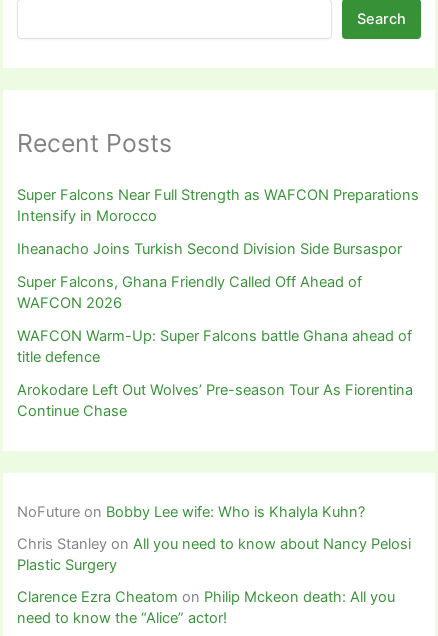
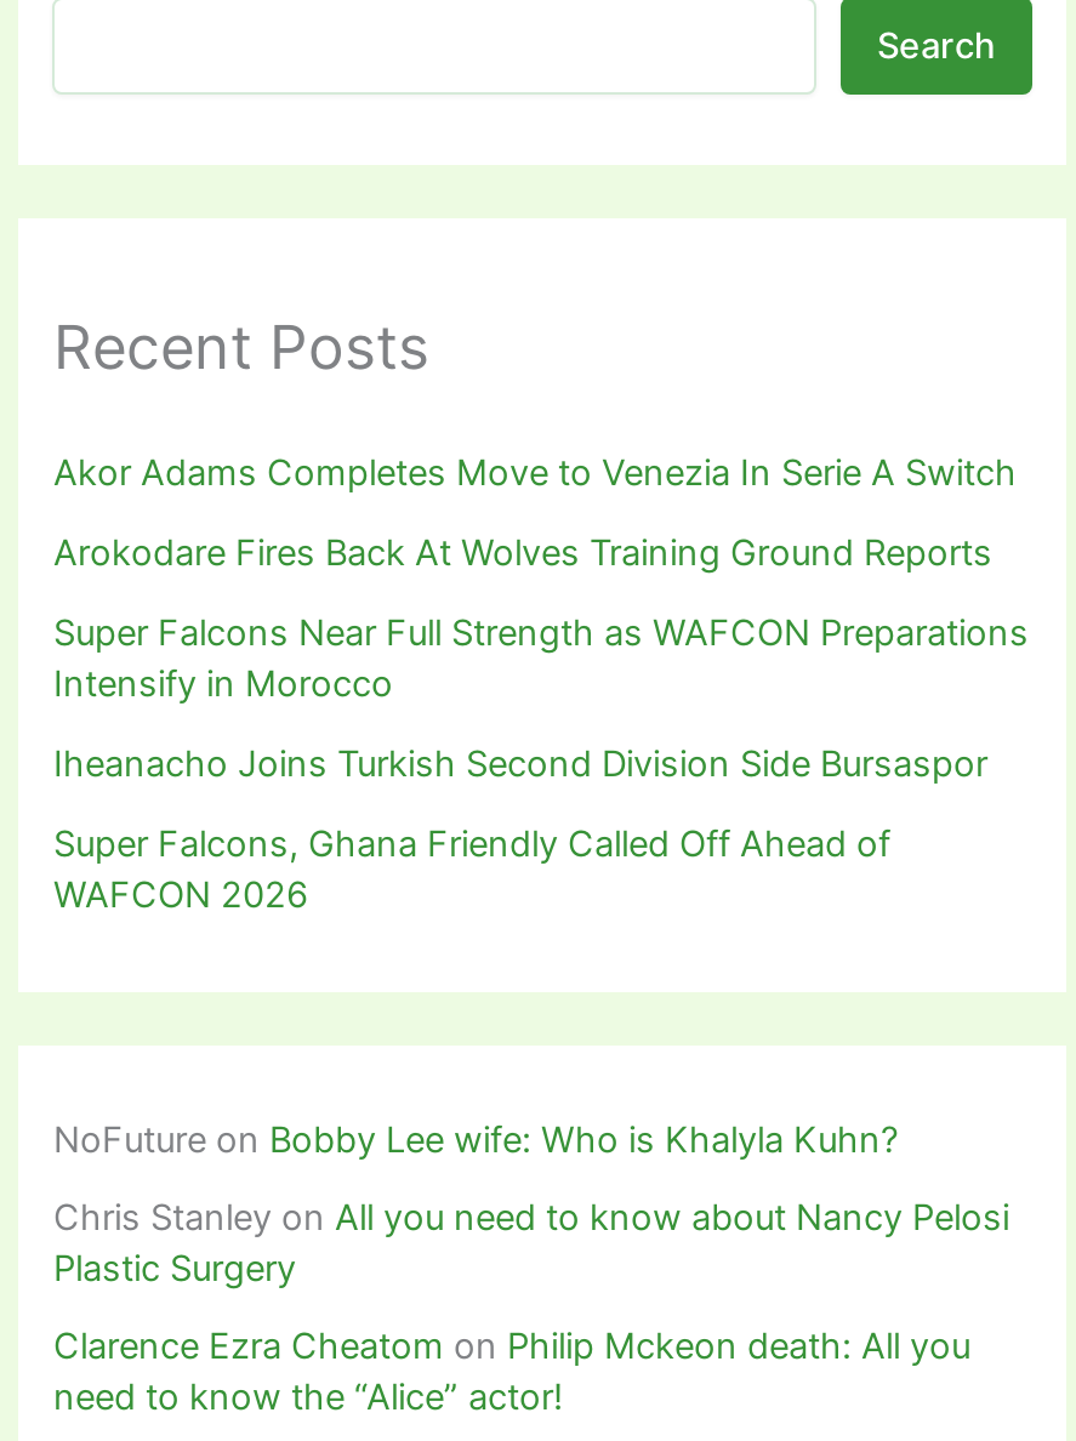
+ Akor Adams Completes Move to Venezia In Serie A Switch
+ Arokodare Fires Back At Wolves Training Ground Reports

moved down: Super Falcons Near Full Strength as WAFCON Preparations | Intensify in Morocco | Iheanacho Joins Turkish Second Division Side Bursaspor | Super Falcons, Ghana Friendly Called Off Ahead of | WAFCON 2026

- WAFCON Warm-Up: Super Falcons battle Ghana ahead of
- title defence
- Arokodare Left Out Wolves’ Pre-season Tour As Fiorentina
- Continue Chase
